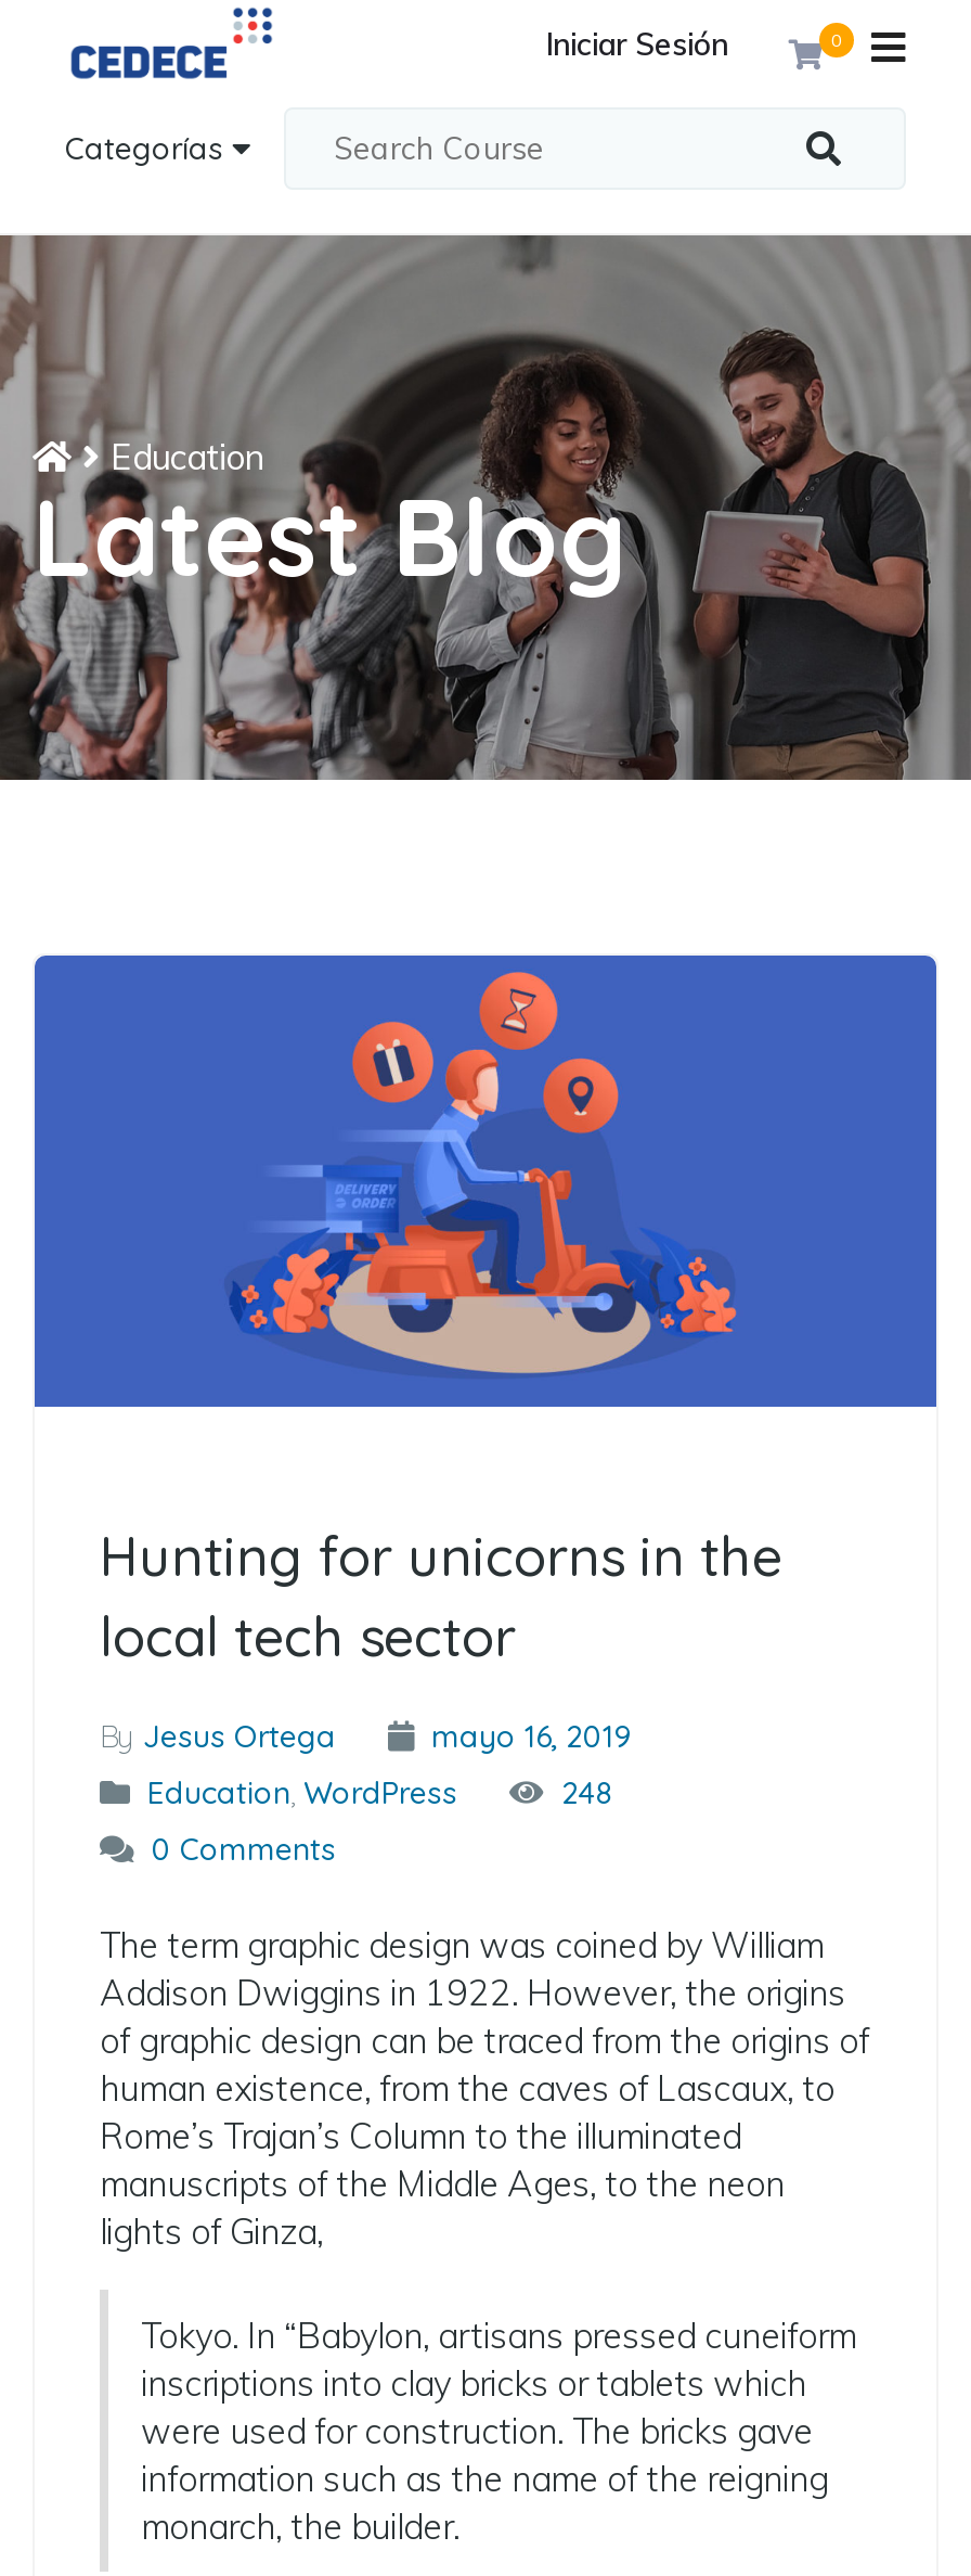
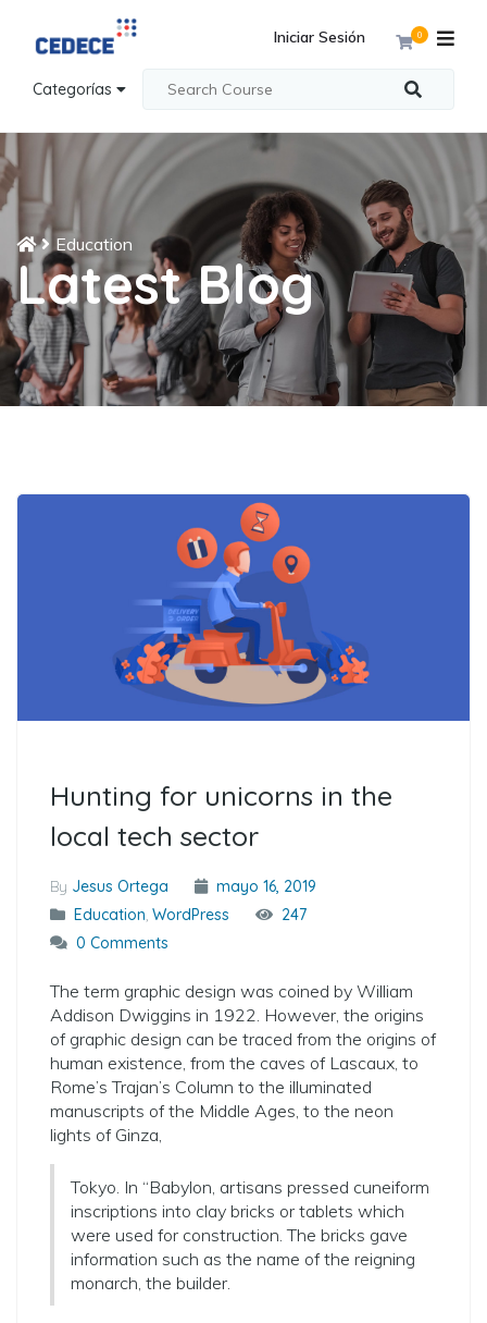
- 248
+ 247
